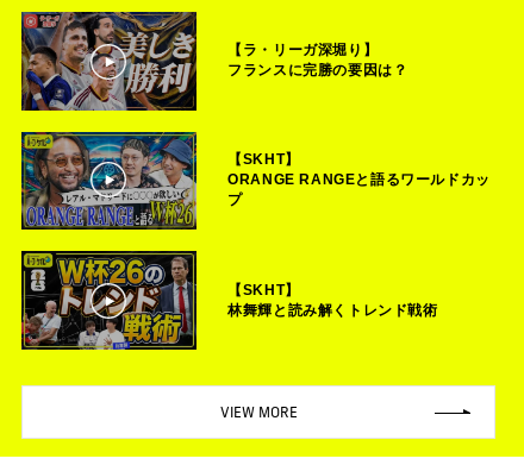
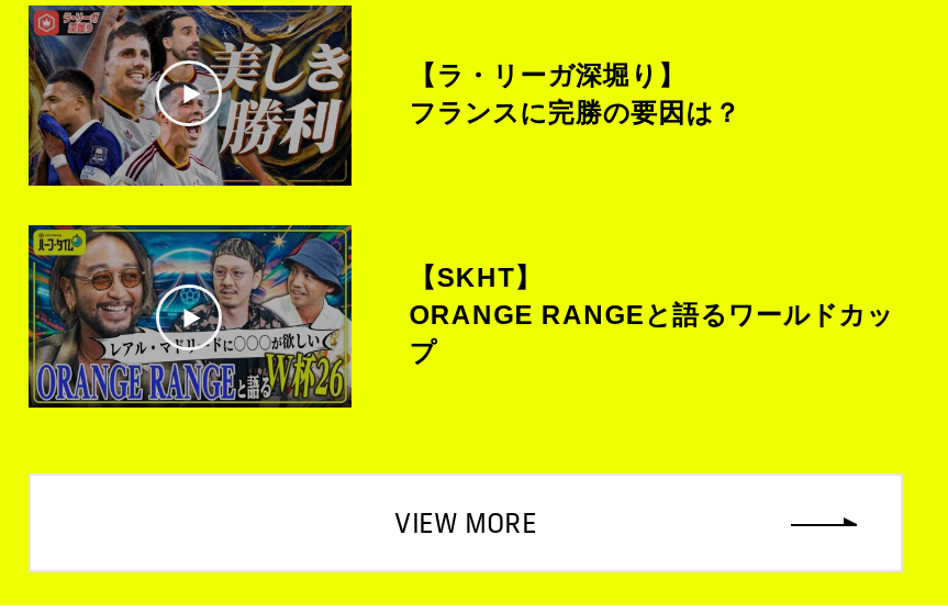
- [image]
- 【SKHT】
- 林舞輝と読み解くトレンド戦術
